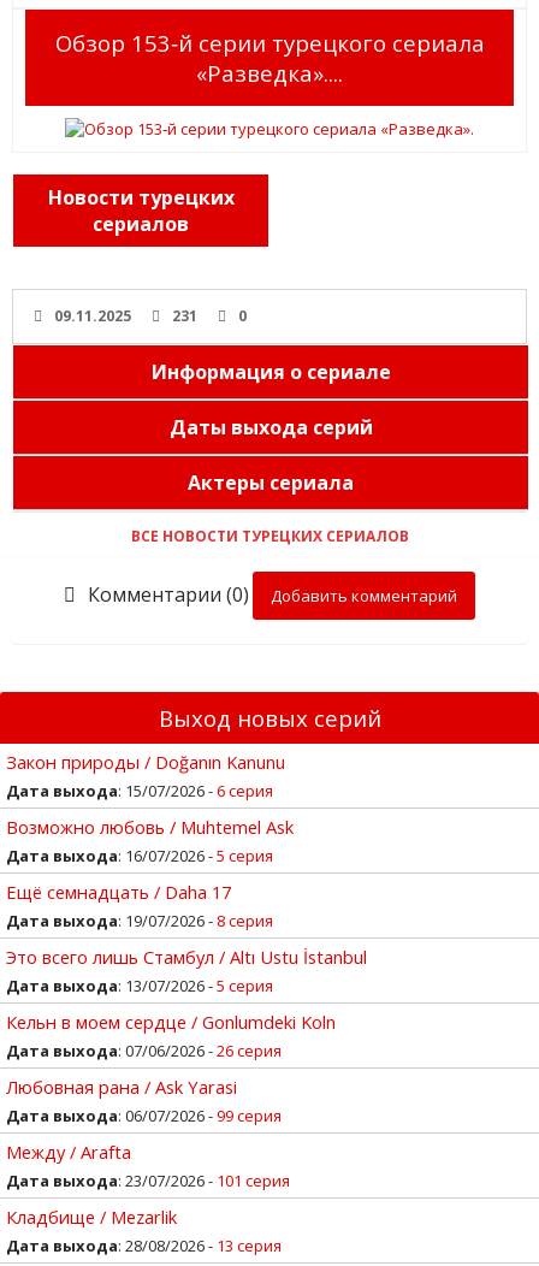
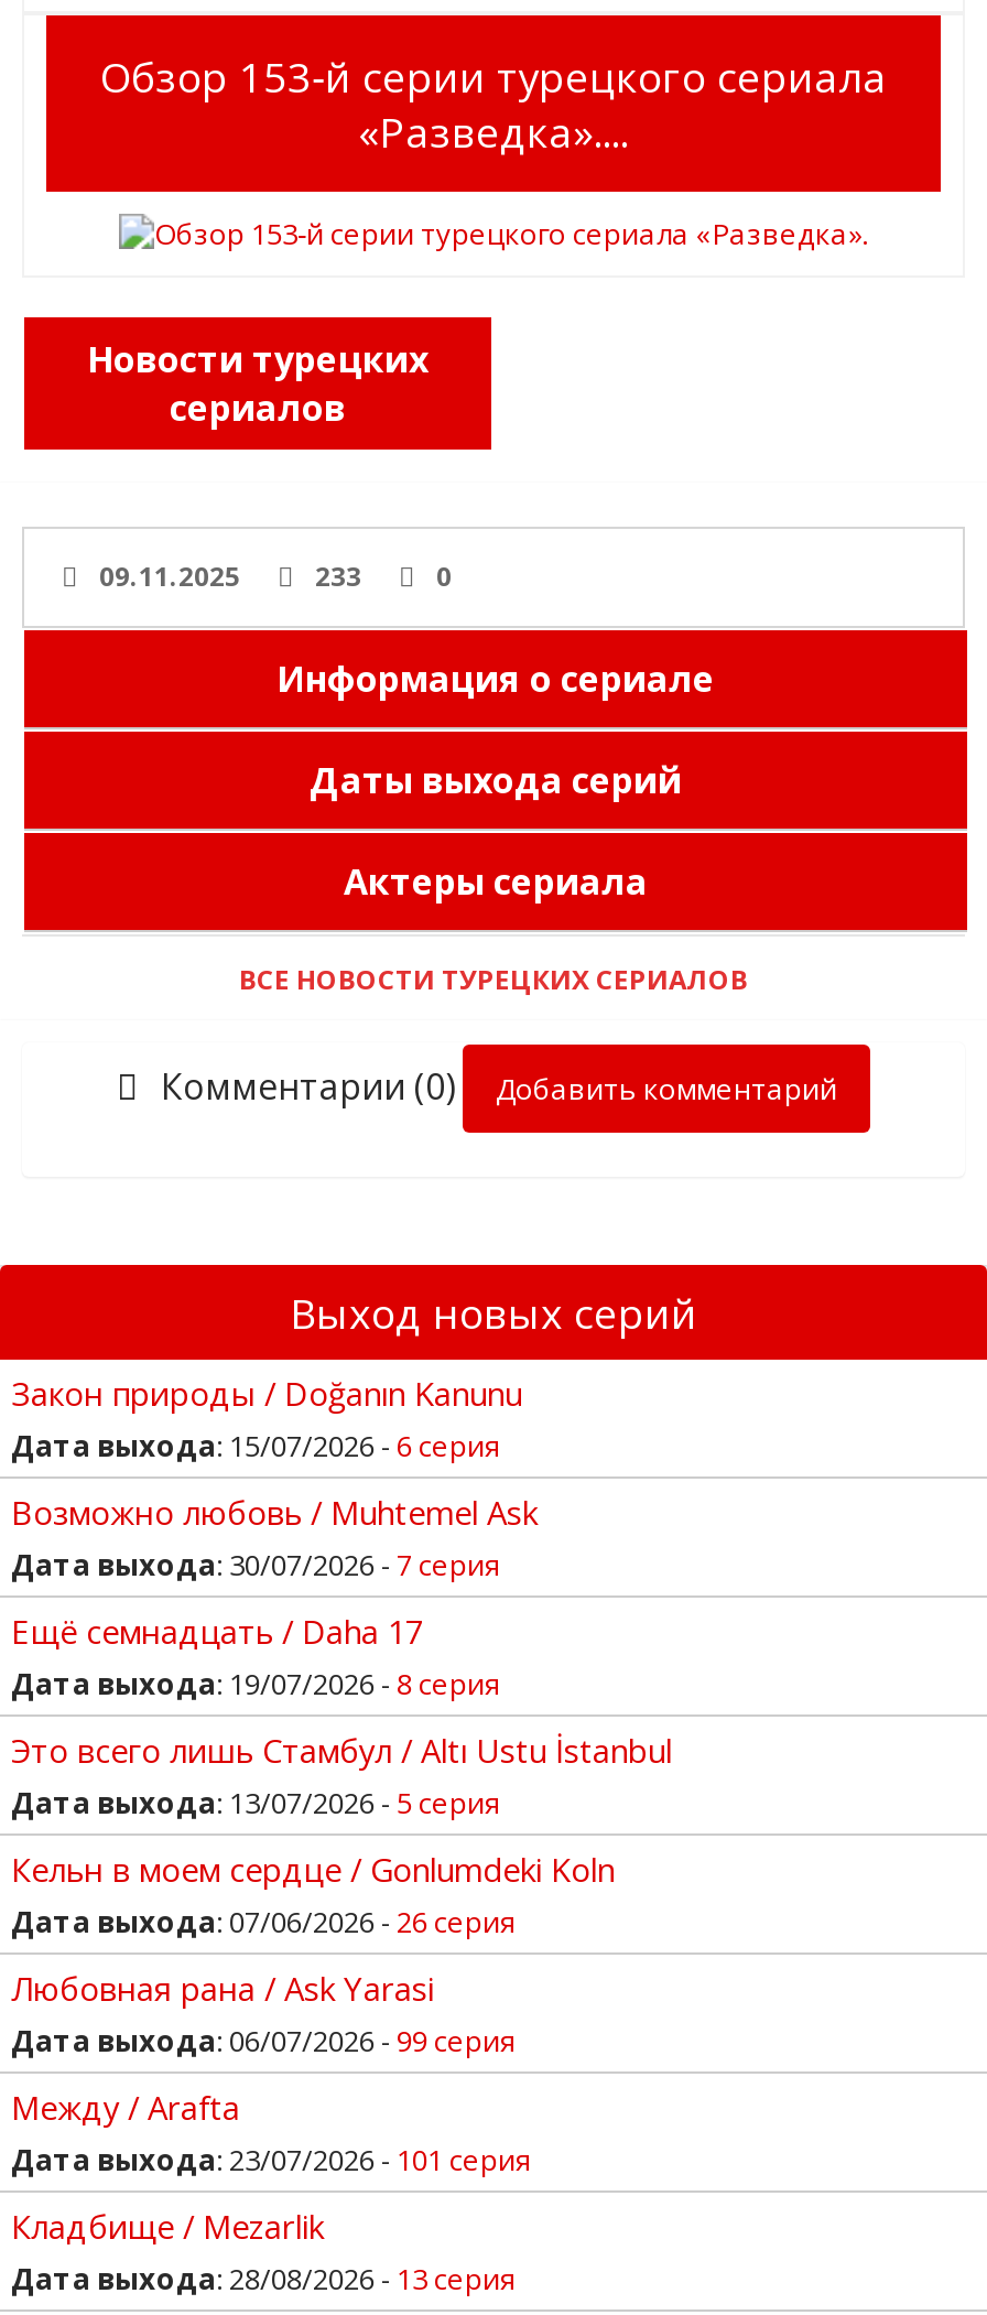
- 09.11.2025 231 0
+ 09.11.2025 233 0

- Дата выхода: 16/07/2026 - 5 серия
+ Дата выхода: 30/07/2026 - 7 серия
